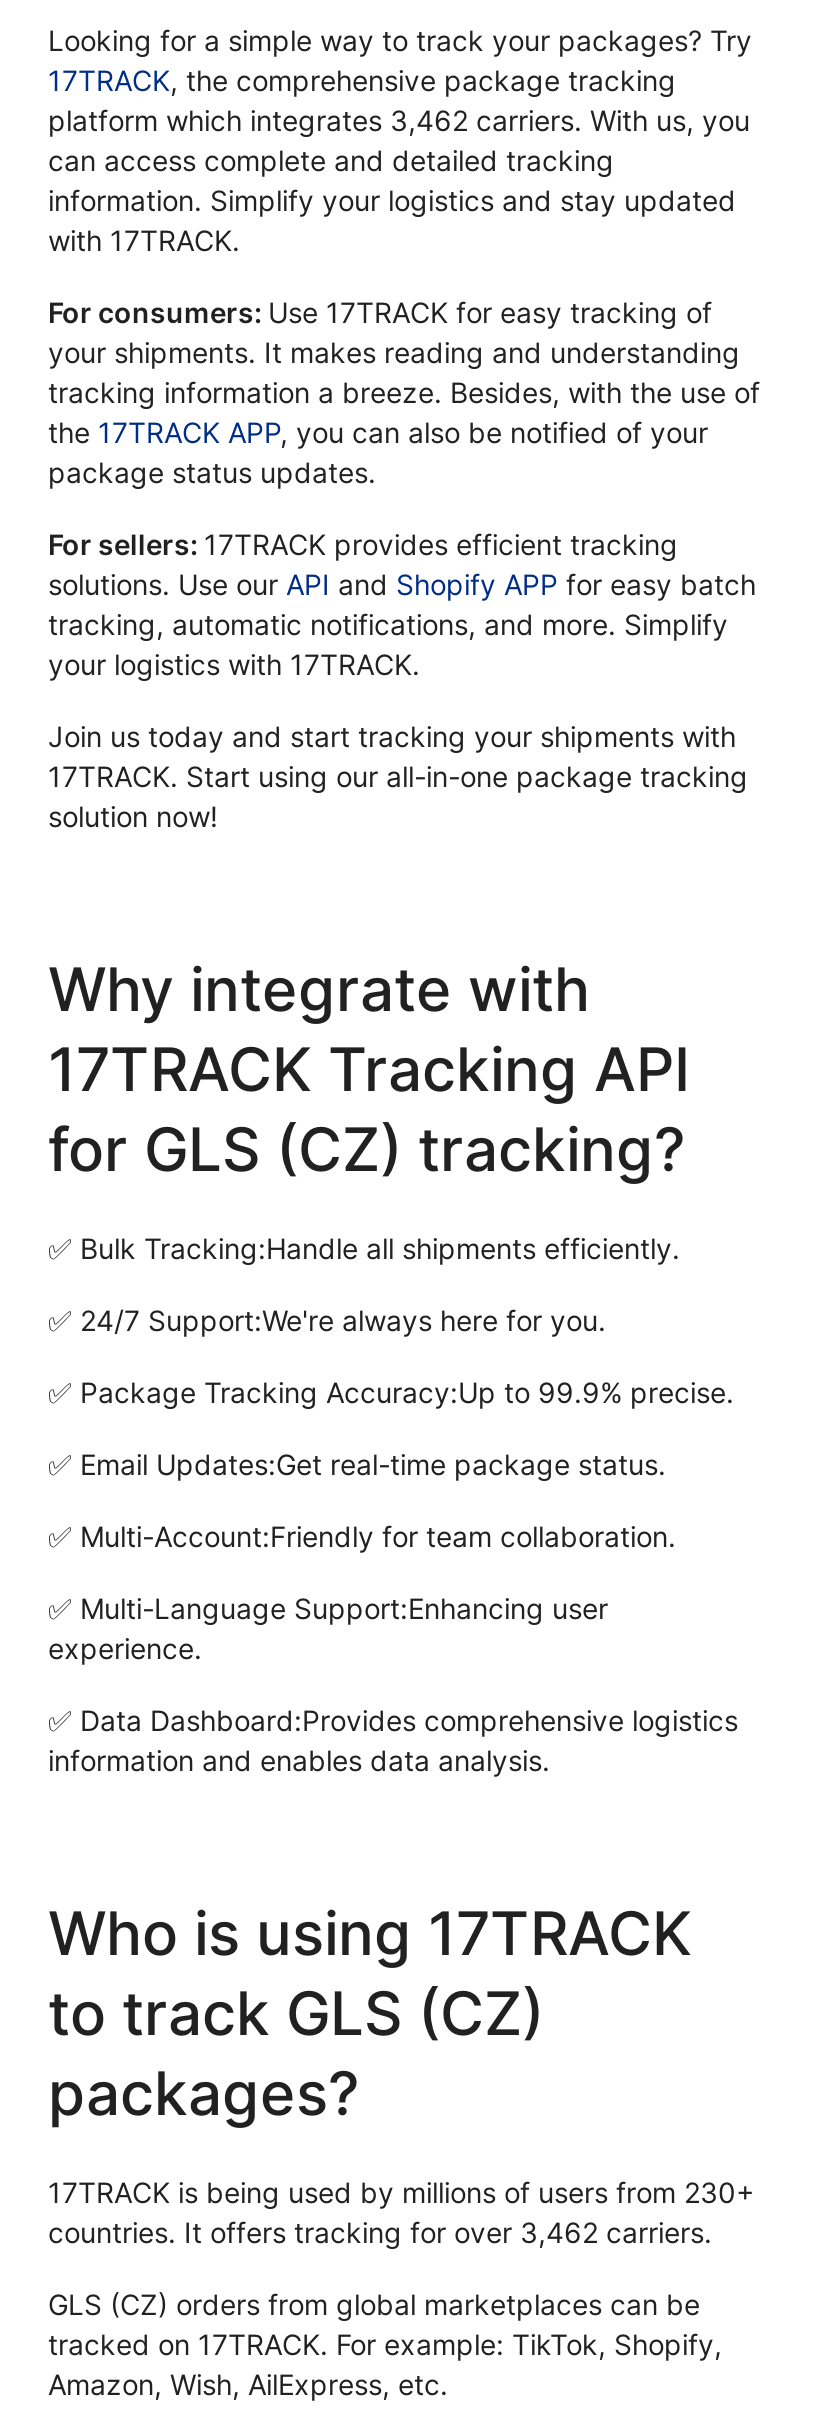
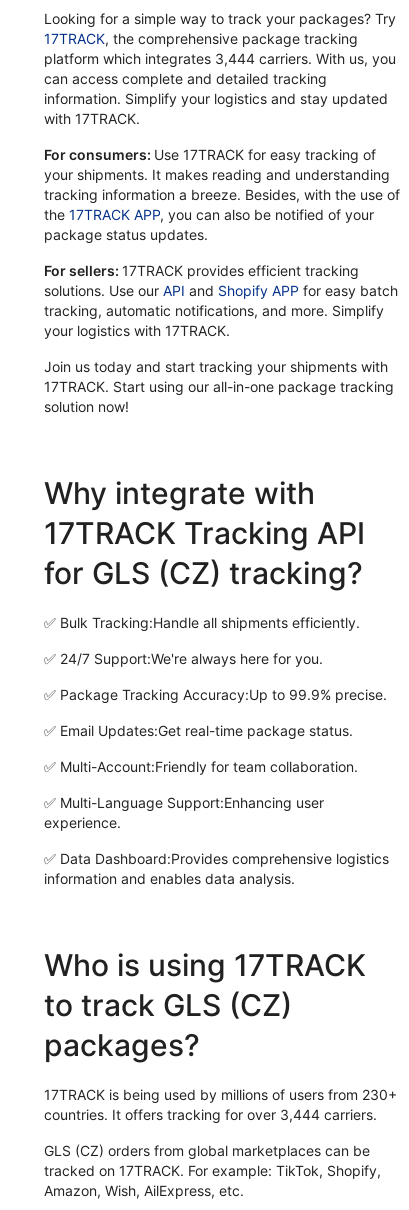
- platform which integrates 3,462 carriers. With us, you
+ platform which integrates 3,444 carriers. With us, you

- countries. It offers tracking for over 3,462 carriers.
+ countries. It offers tracking for over 3,444 carriers.
